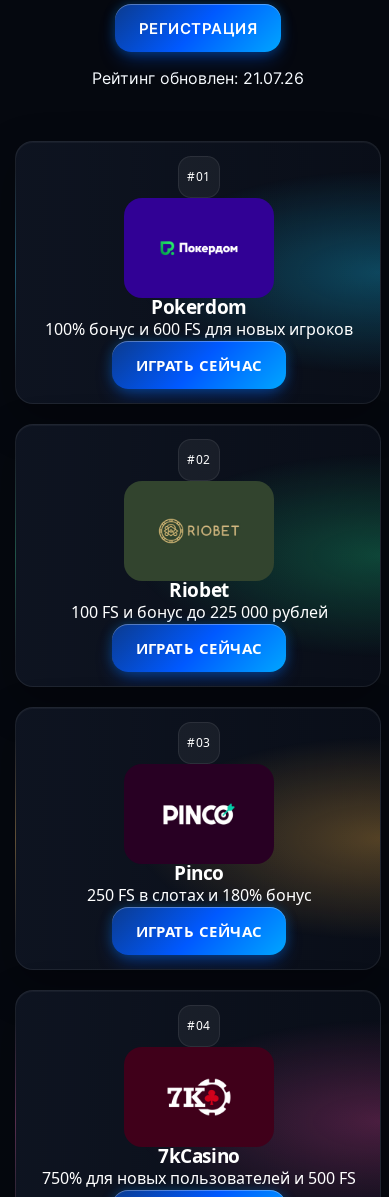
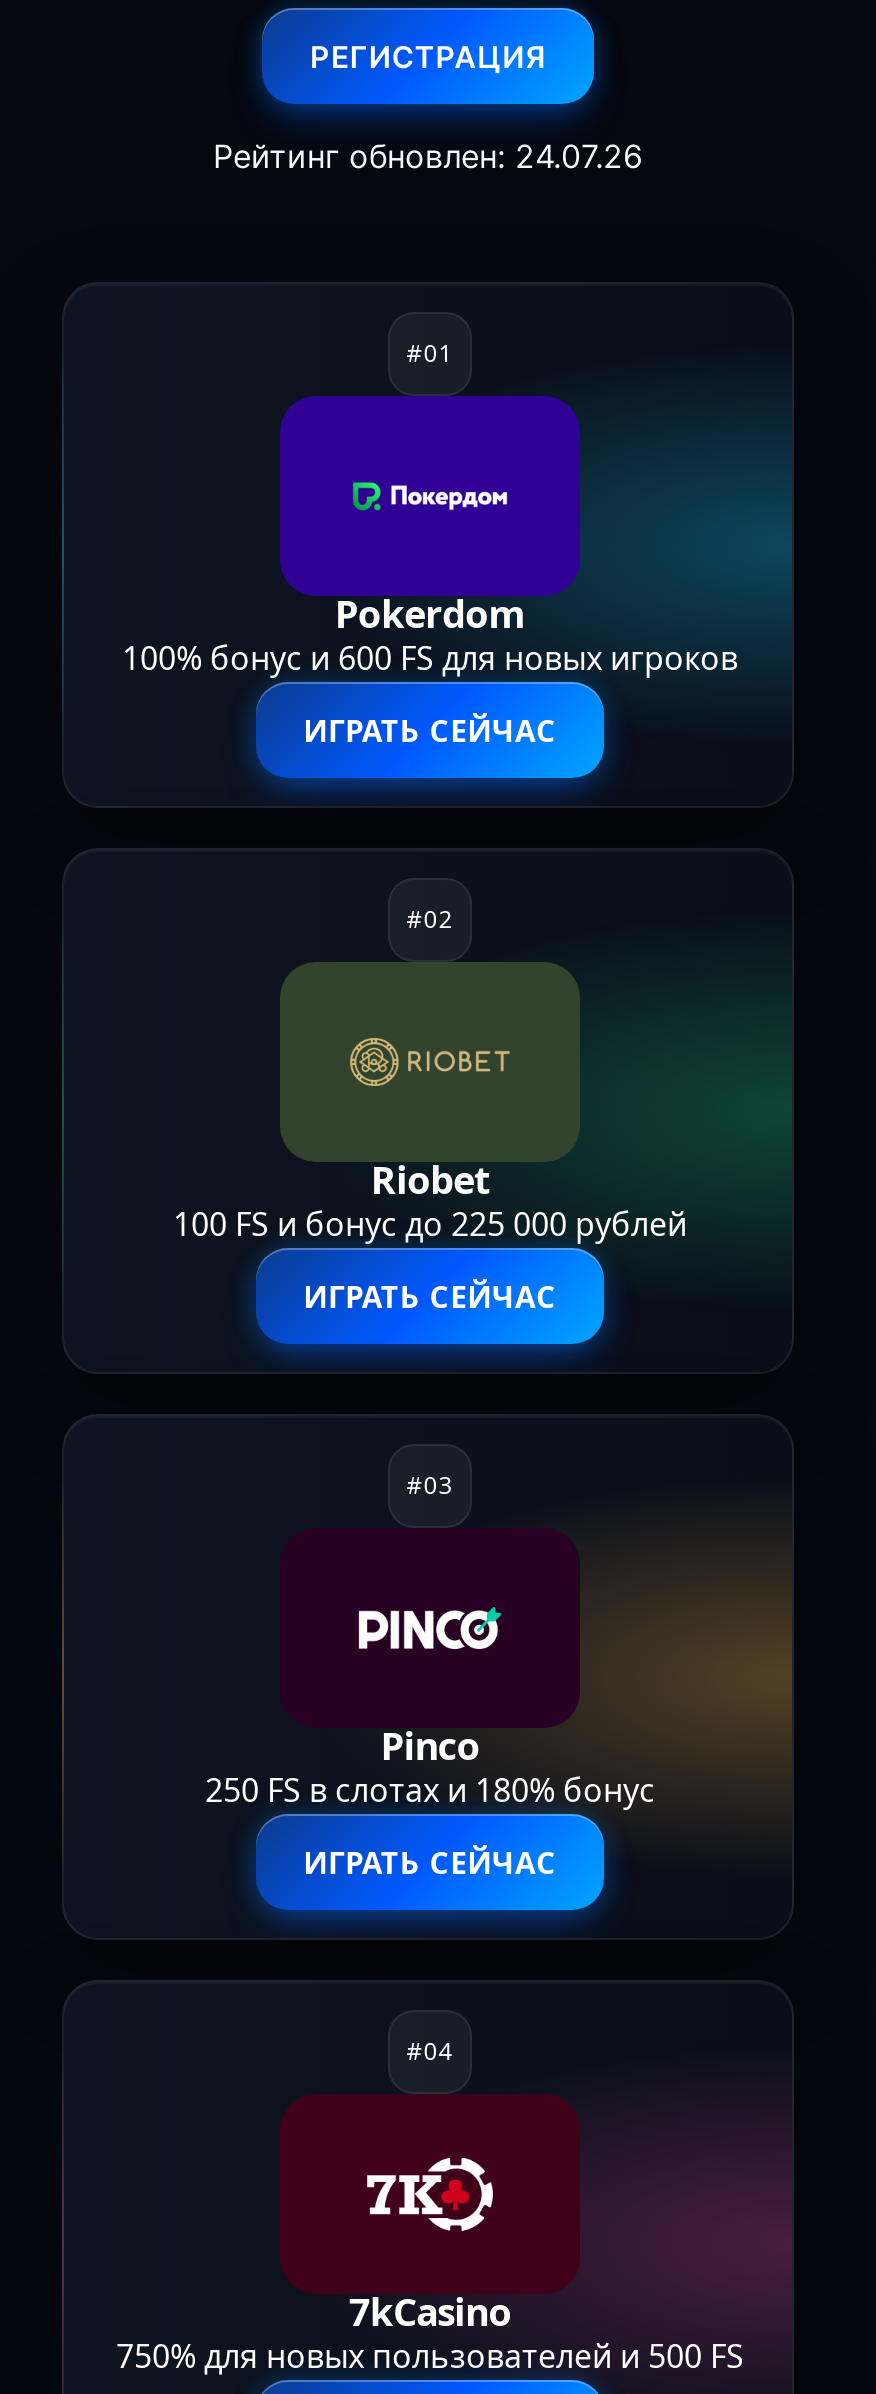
- Рейтинг обновлен: 21.07.26
+ Рейтинг обновлен: 24.07.26
